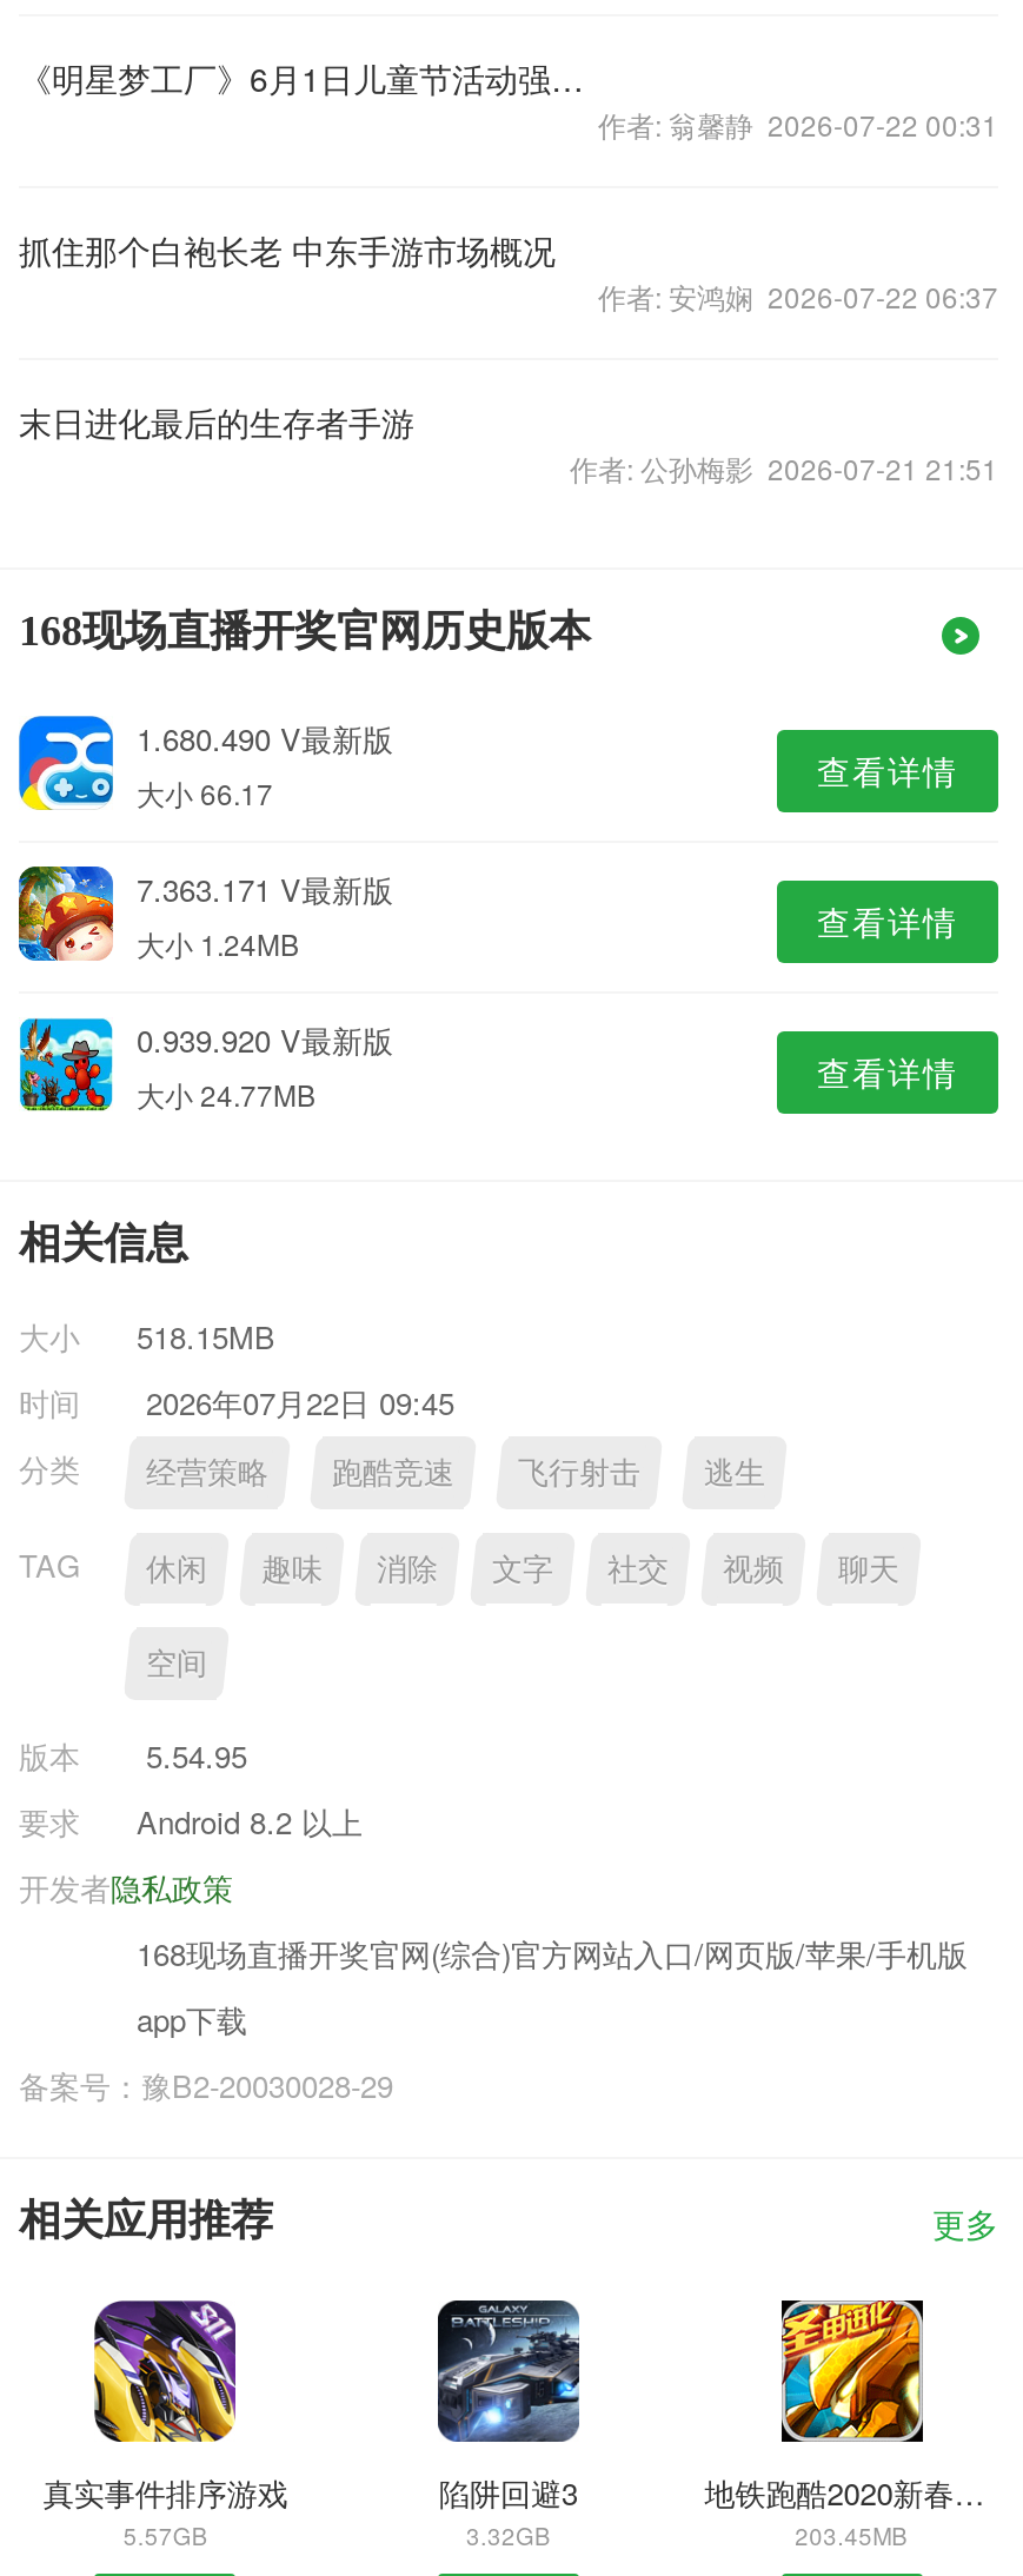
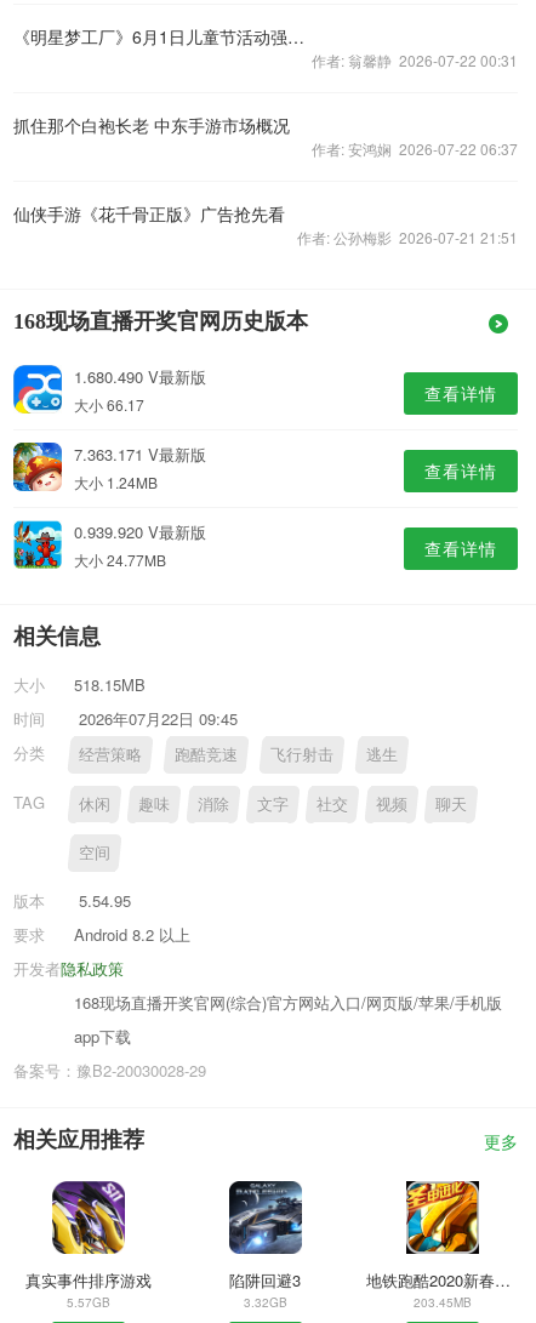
- 末日进化最后的生存者手游
+ 仙侠手游《花千骨正版》广告抢先看
